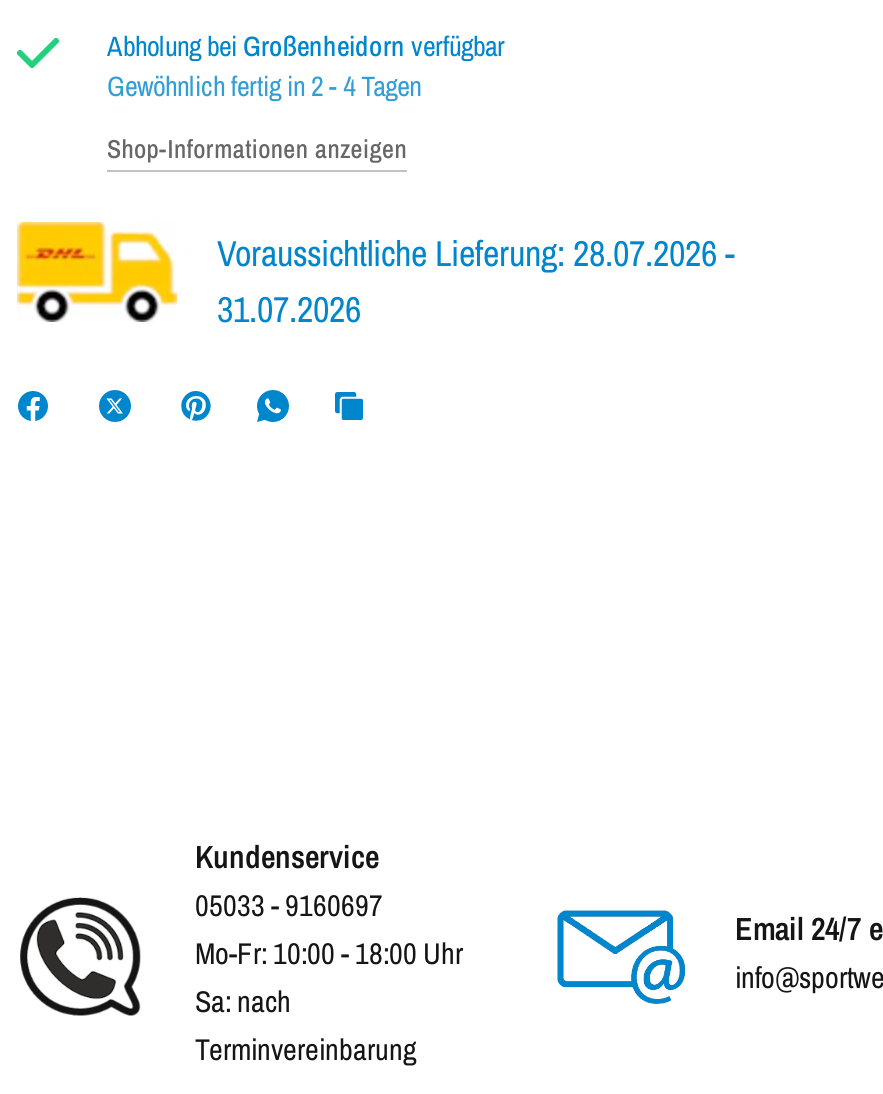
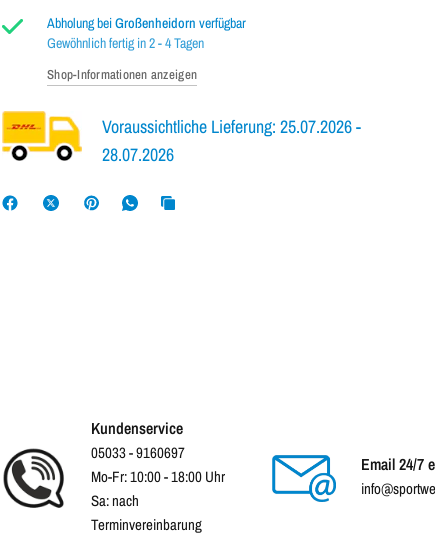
- Voraussichtliche Lieferung: 28.07.2026 -
+ Voraussichtliche Lieferung: 25.07.2026 -

- 31.07.2026
+ 28.07.2026
